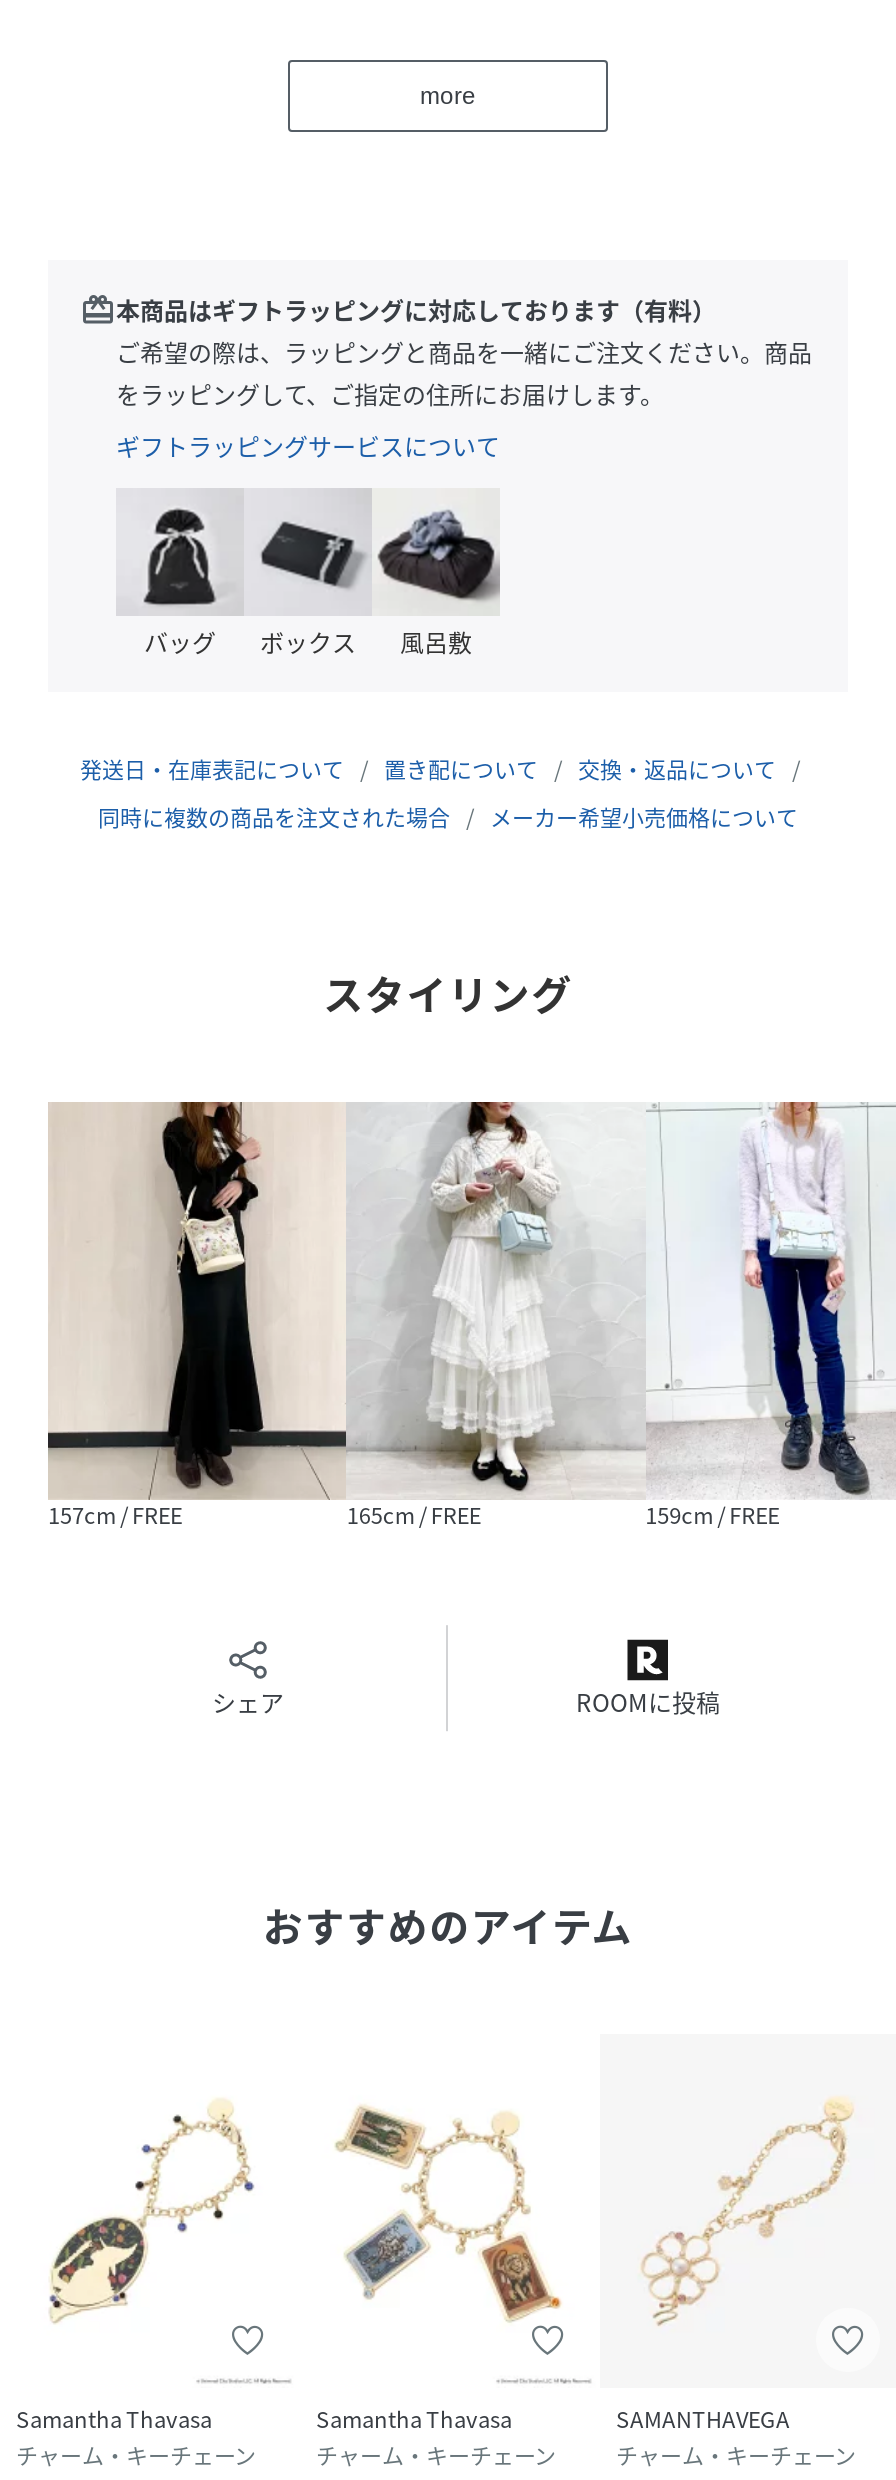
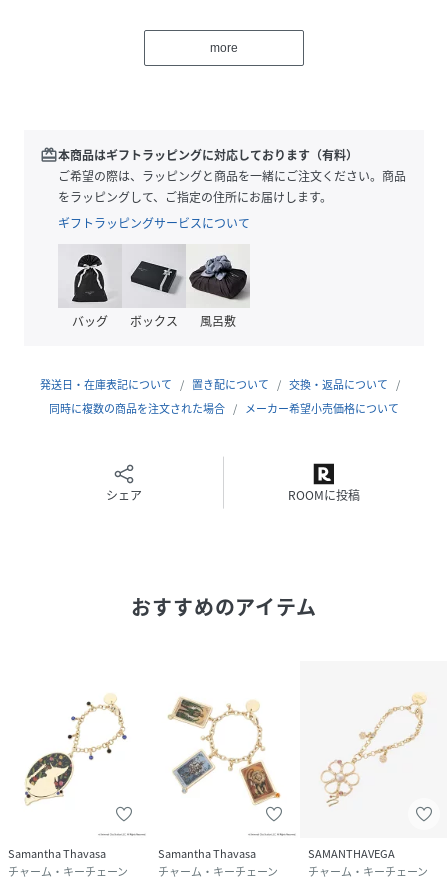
- スタイリング

- [image]
- 157cm / FREE
- 165cm / FREE
- 159cm / FREE
